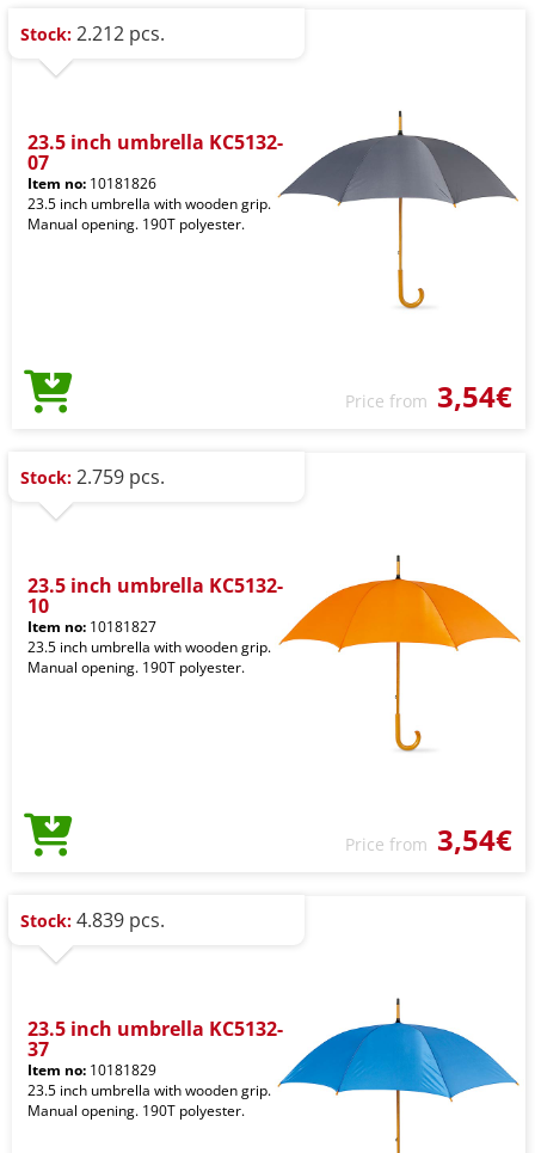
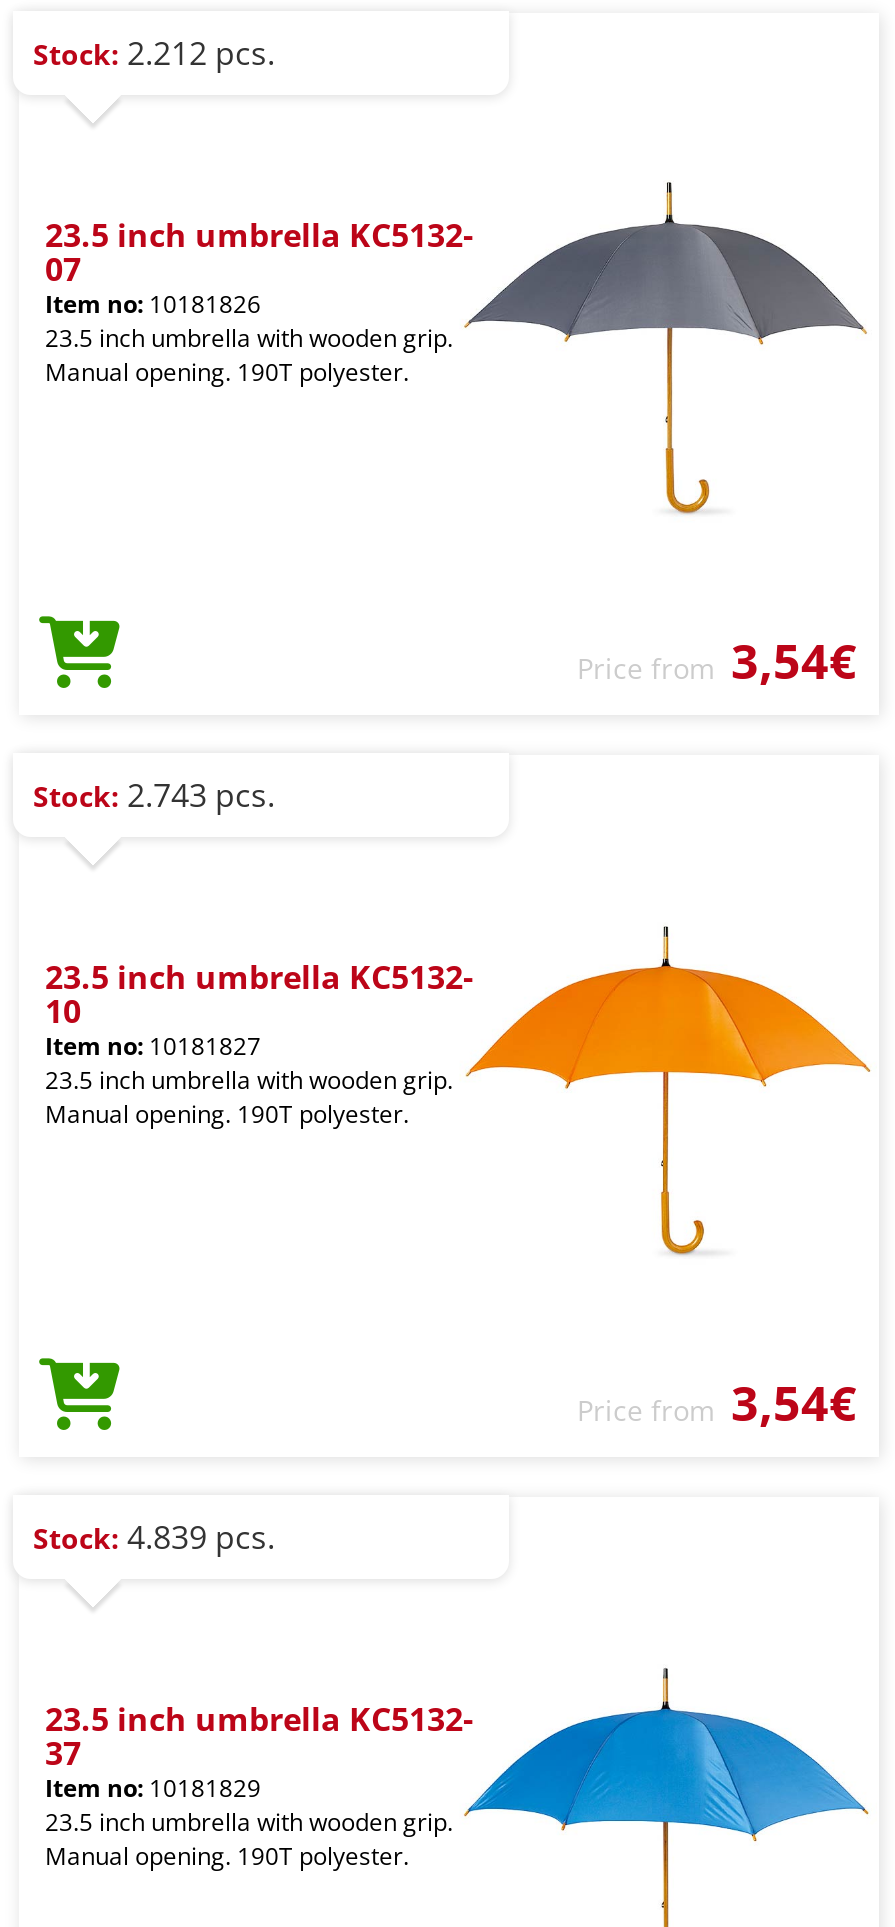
- Stock: 2.759 pcs.
+ Stock: 2.743 pcs.
